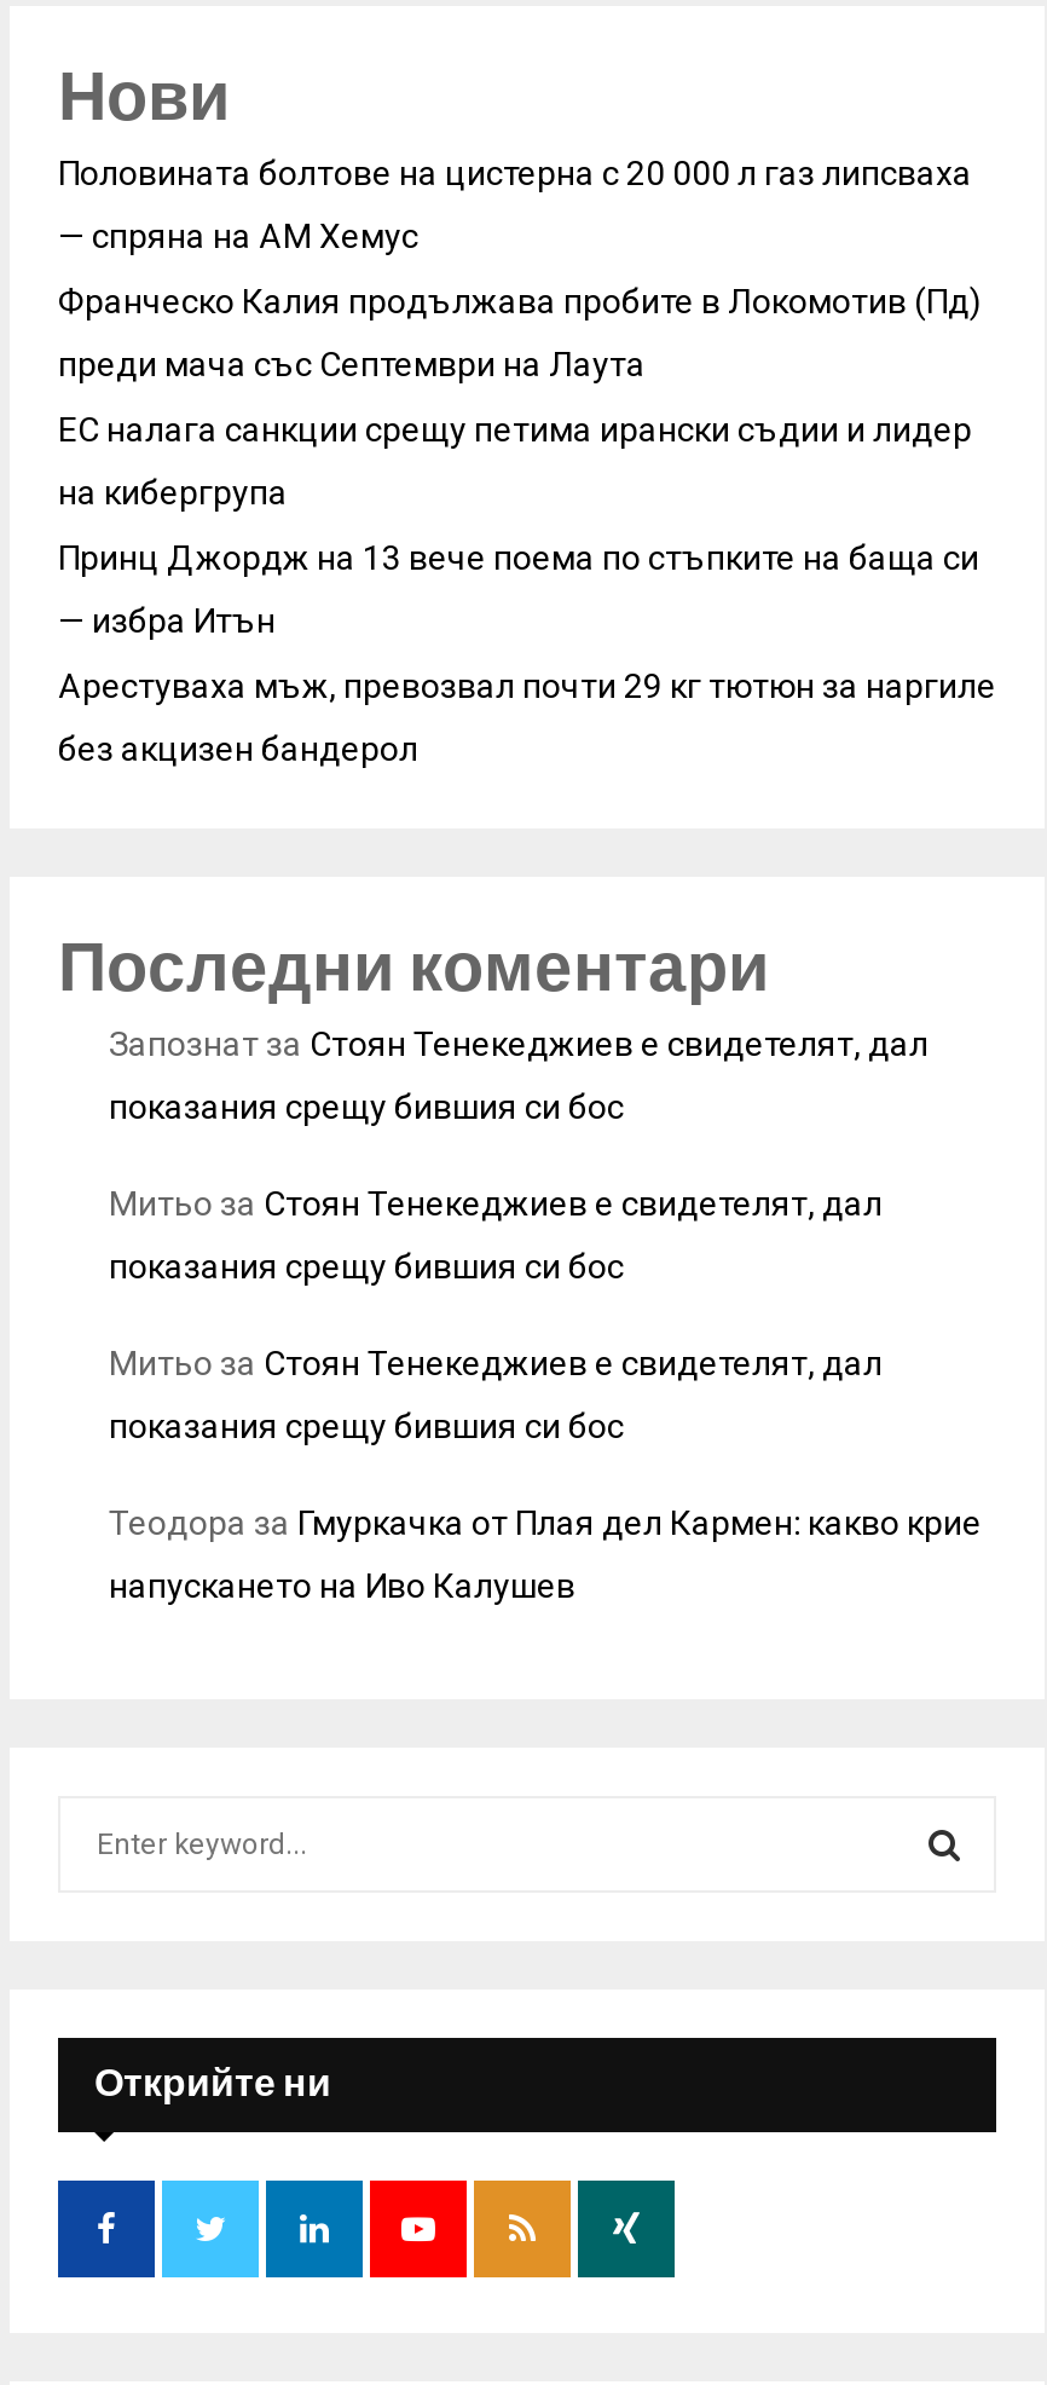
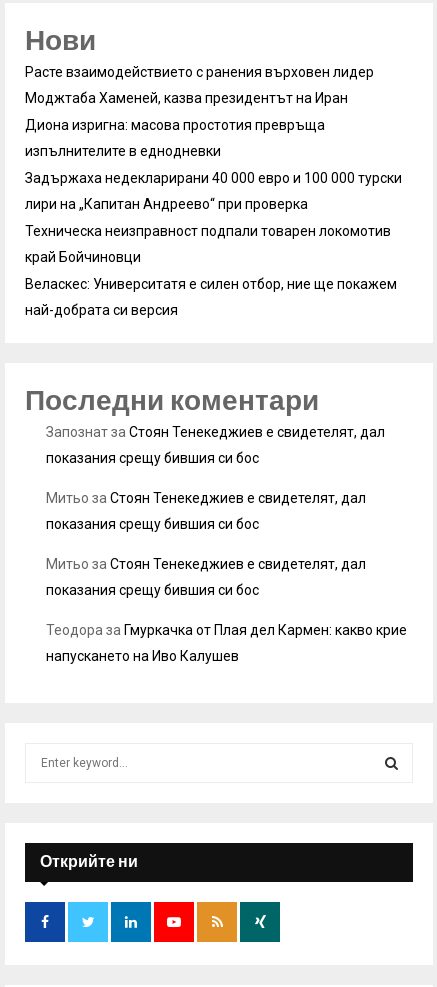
- Половината болтове на цистерна с 20 000 л газ липсваха
+ Расте взаимодействието с ранения върховен лидер

- — спряна на АМ Хемус
+ Моджтаба Хаменей, казва президентът на Иран

- Франческо Калия продължава пробите в Локомотив (Пд)
+ Диона изригна: масова простотия превръща

- преди мача със Септември на Лаута
+ изпълнителите в еднодневки

- ЕС налага санкции срещу петима ирански съдии и лидер
+ Задържаха недекларирани 40 000 евро и 100 000 турски

- на кибергрупа
+ лири на „Капитан Андреево“ при проверка

- Принц Джордж на 13 вече поема по стъпките на баща си
+ Техническа неизправност подпали товарен локомотив

- — избра Итън
+ край Бойчиновци

- Арестуваха мъж, превозвал почти 29 кг тютюн за наргиле
+ Веласкес: Университатя е силен отбор, ние ще покажем

- без акцизен бандерол
+ най-добрата си версия
